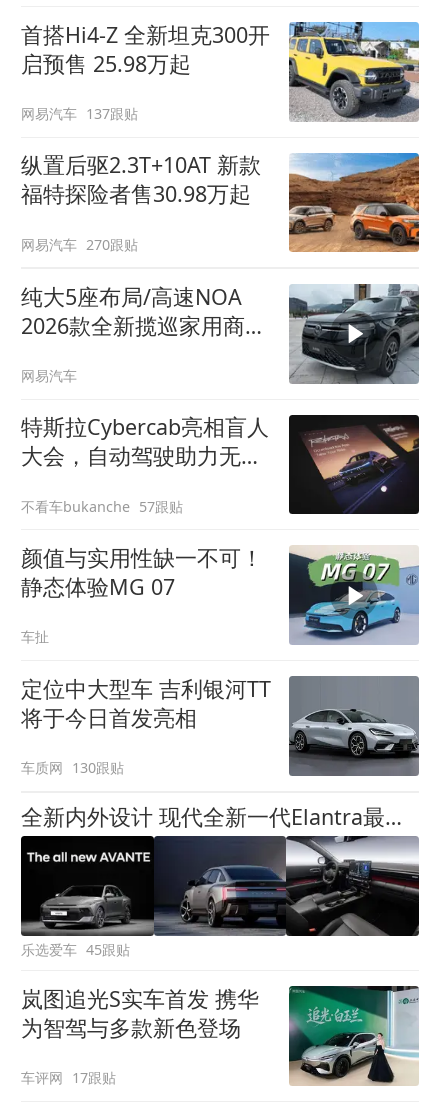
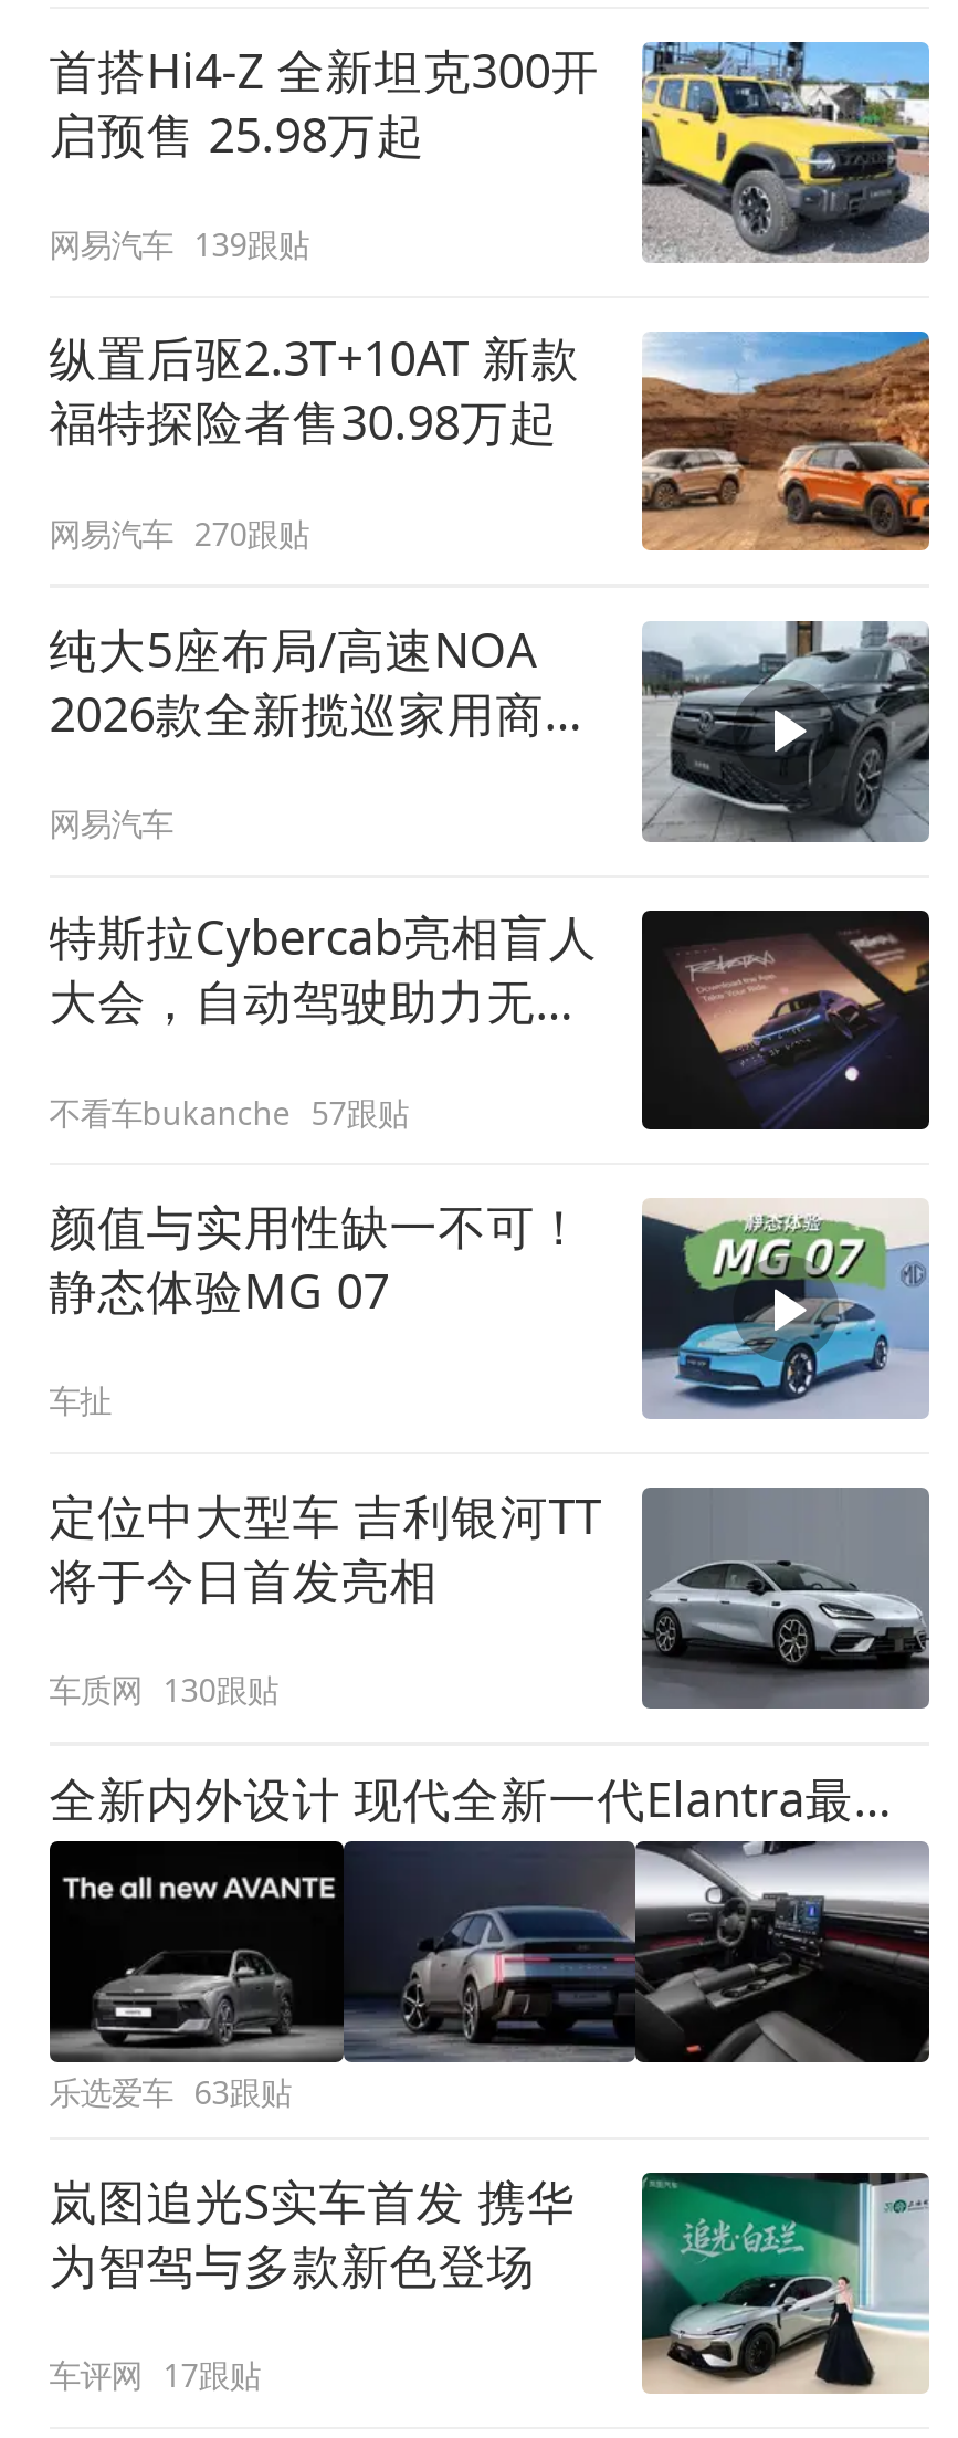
- 网易汽车 137跟贴
+ 网易汽车 139跟贴

- 乐选爱车 45跟贴
+ 乐选爱车 63跟贴
